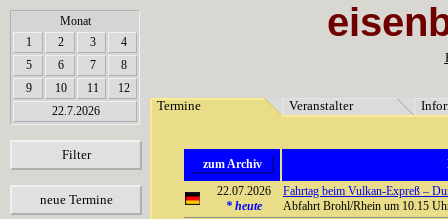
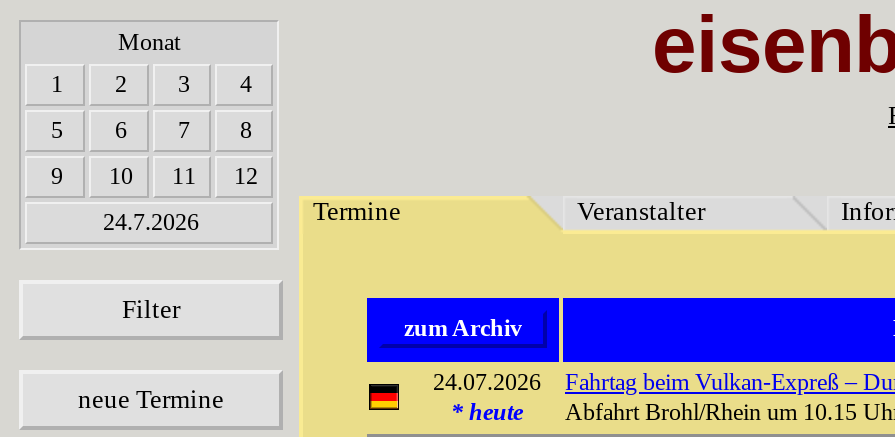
- 22.7.2026
+ 24.7.2026

- 22.07.2026
+ 24.07.2026
